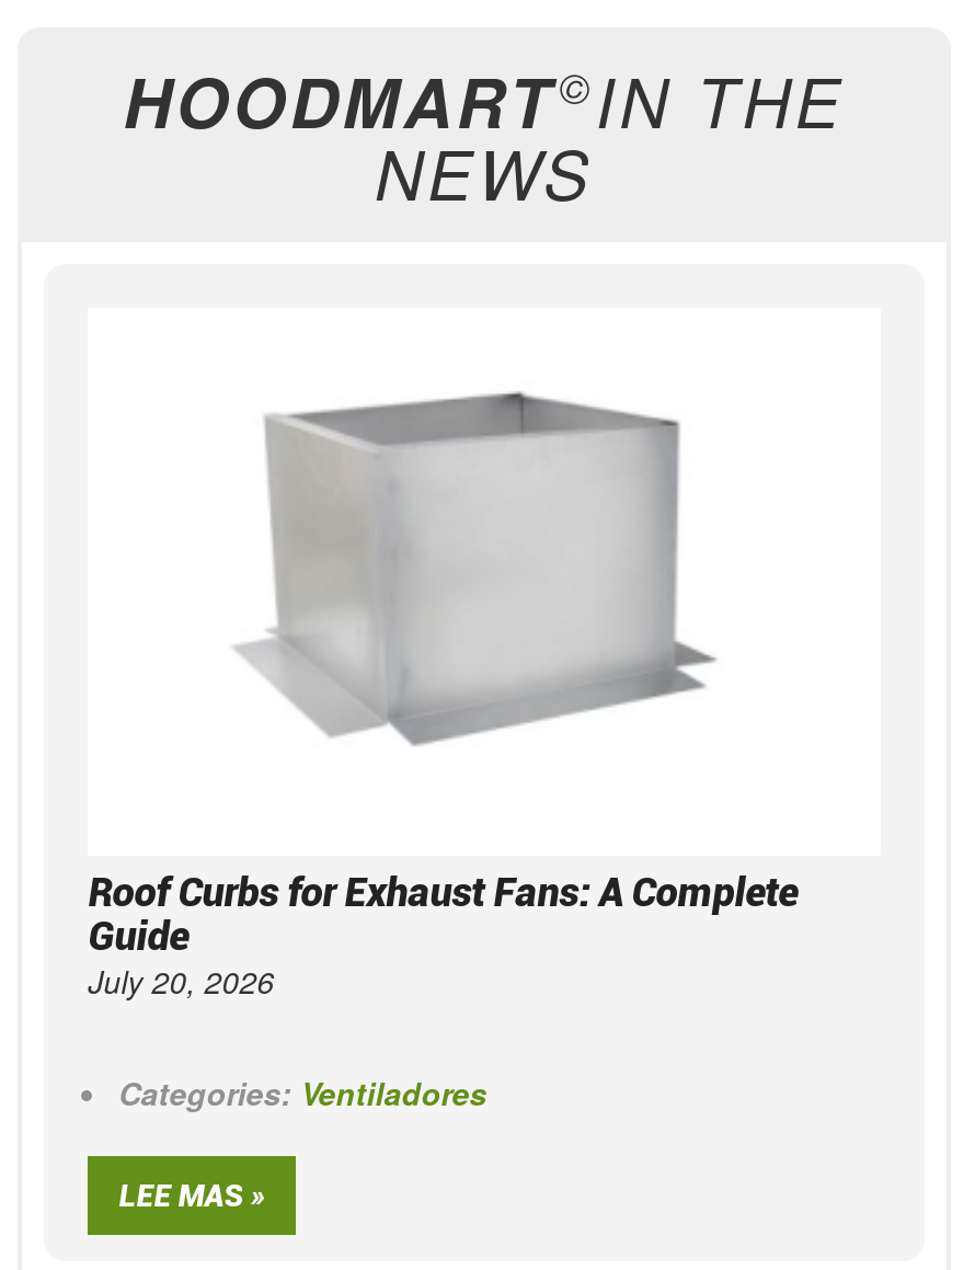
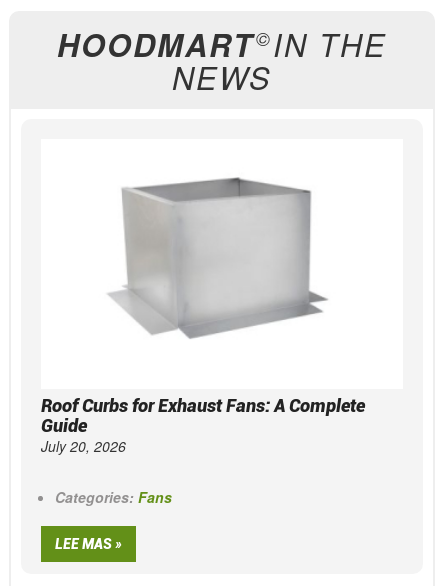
- Categories: Ventiladores
+ Categories: Fans
